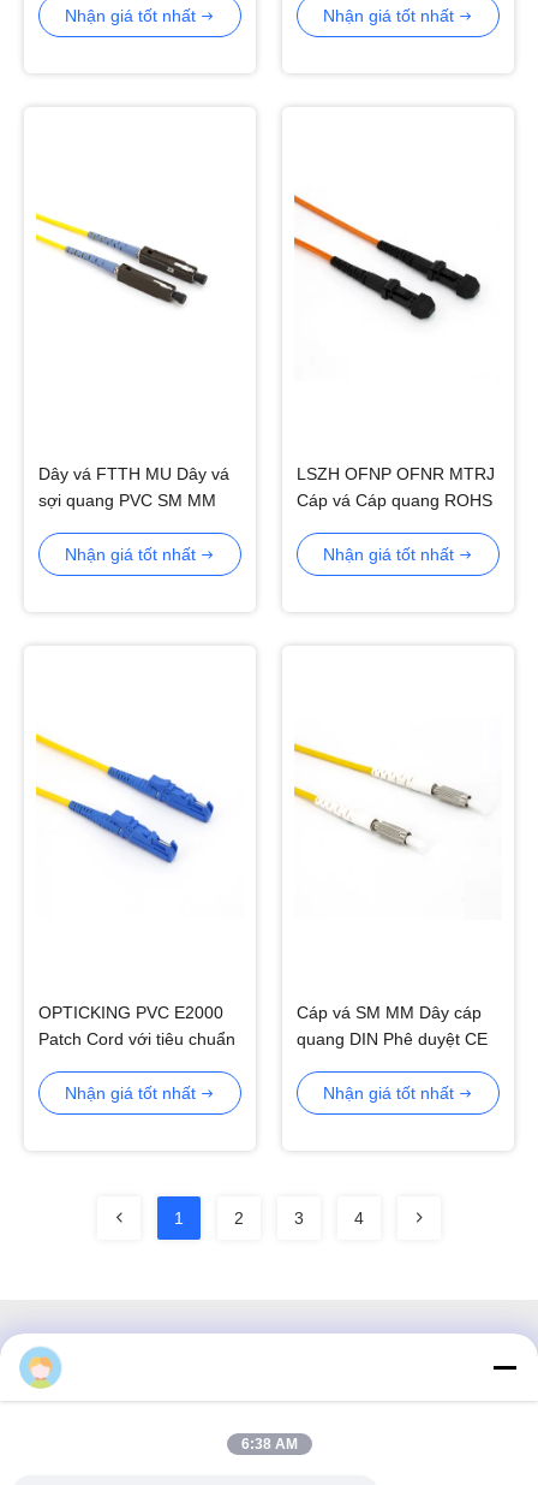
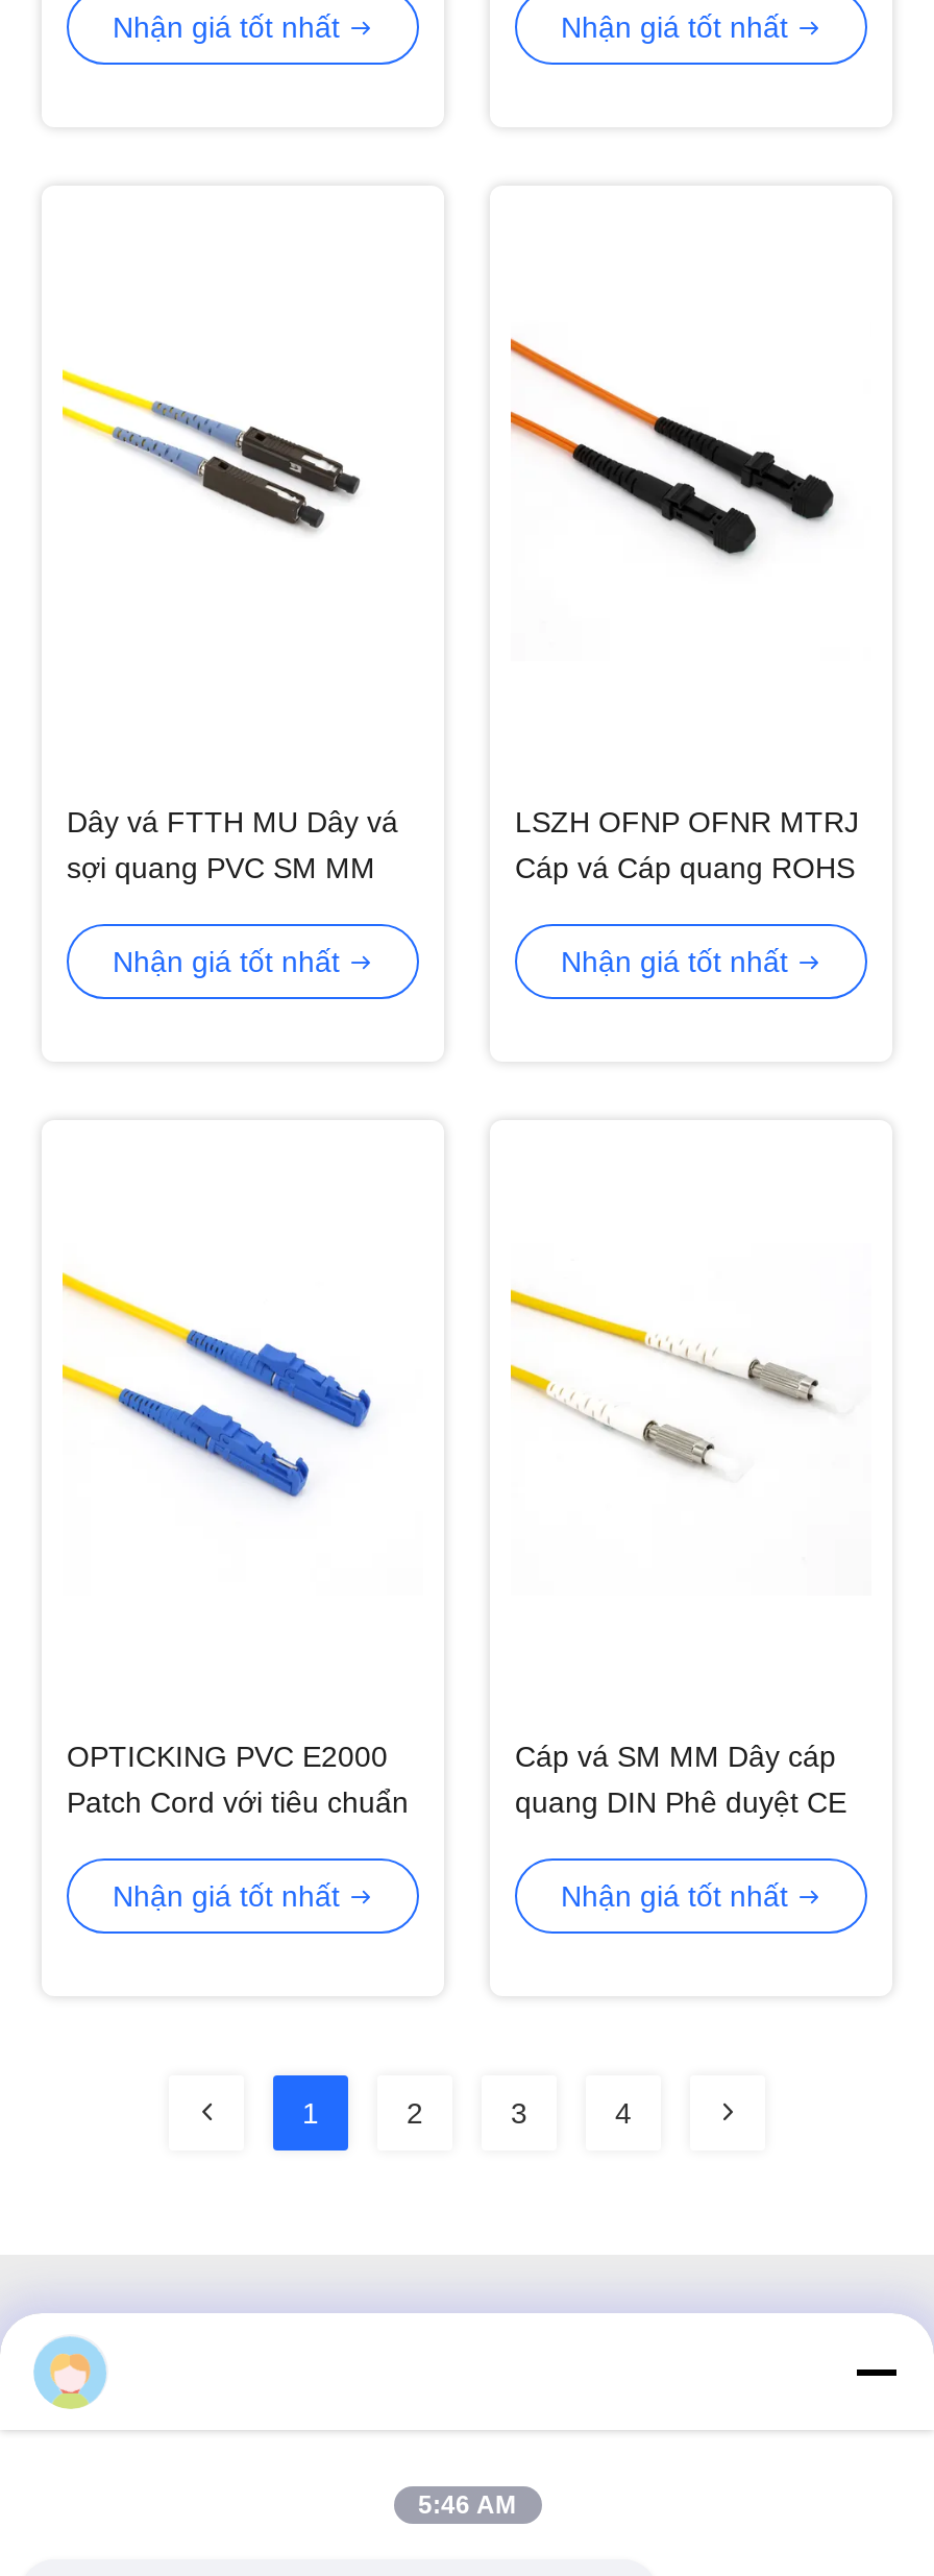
- 6:38 AM
+ 5:46 AM
